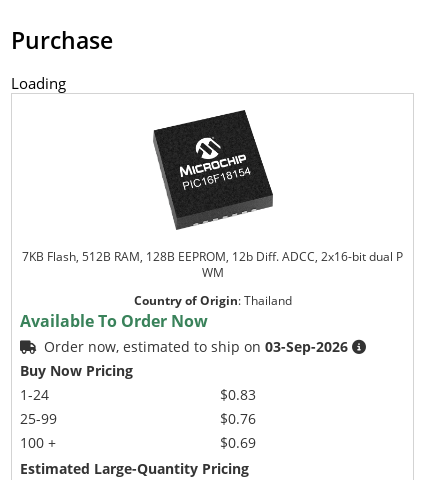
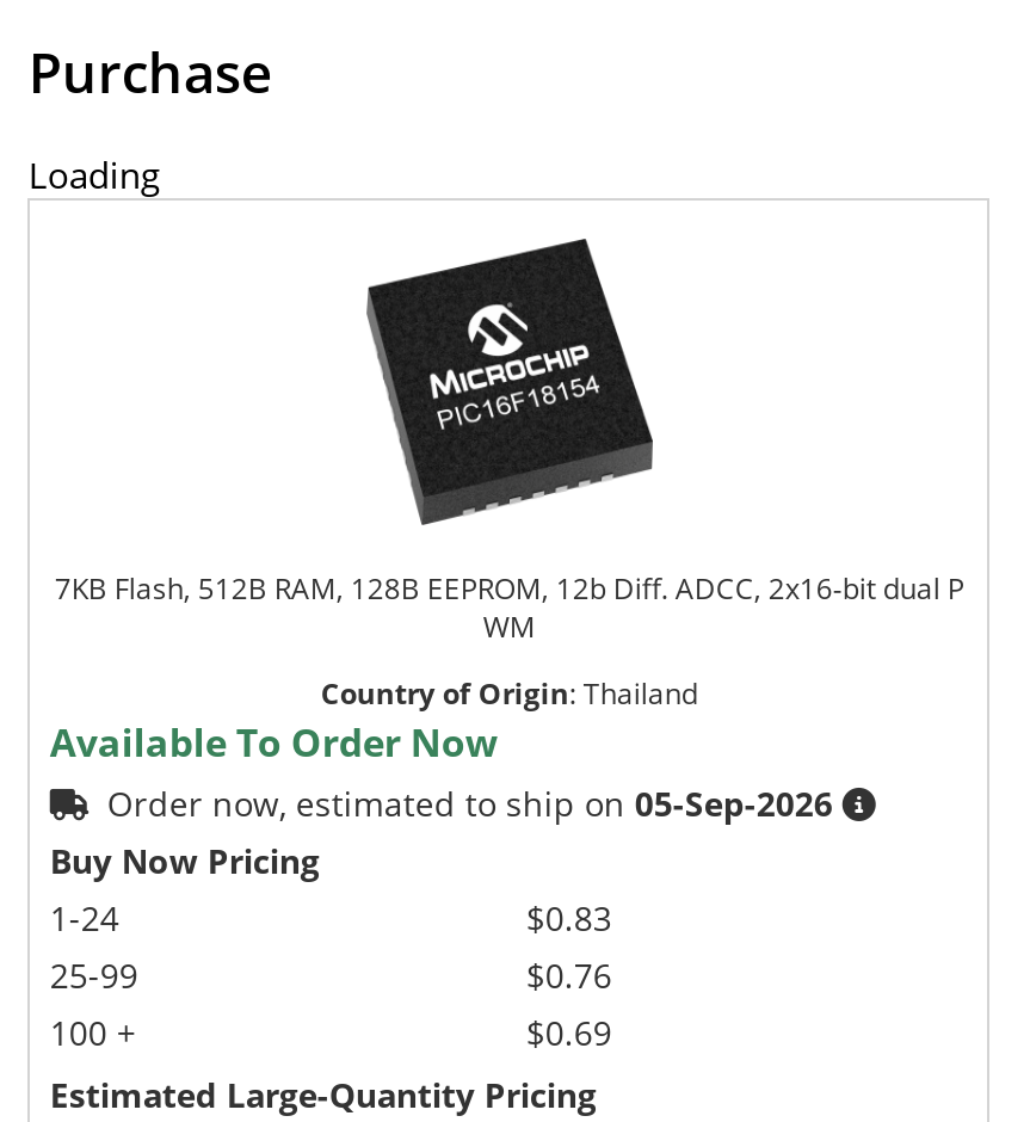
- Order now, estimated to ship on 03-Sep-2026
+ Order now, estimated to ship on 05-Sep-2026
